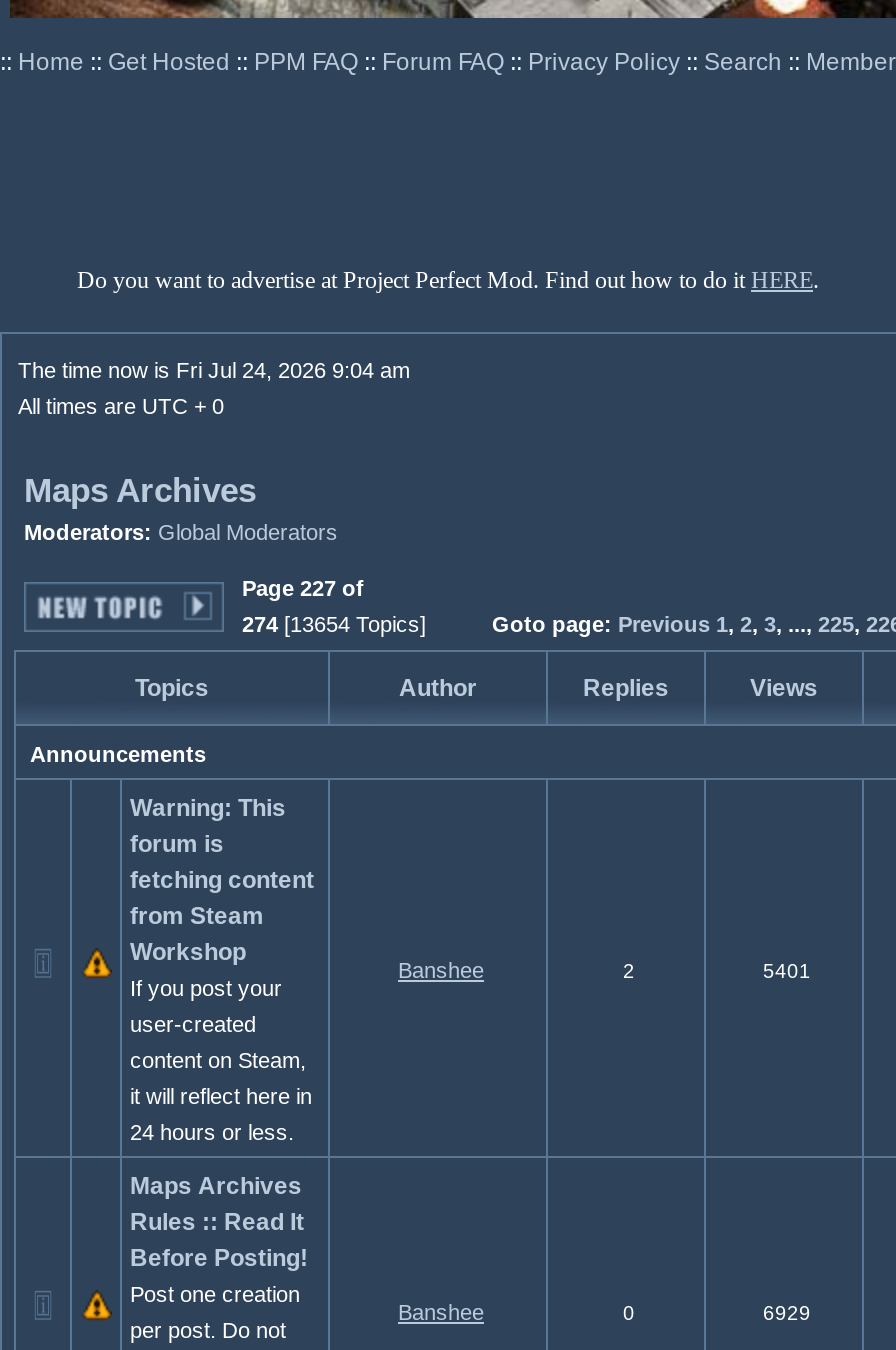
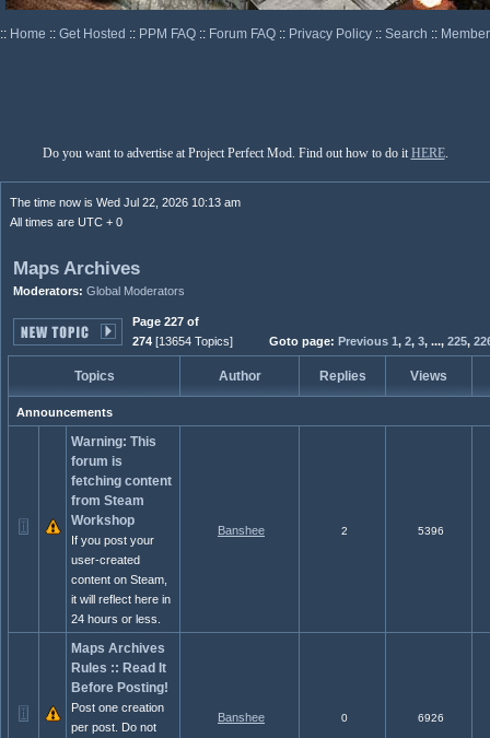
- The time now is Fri Jul 24, 2026 9:04 am
+ The time now is Wed Jul 22, 2026 10:13 am

- 5401
+ 5396

- 6929
+ 6926
